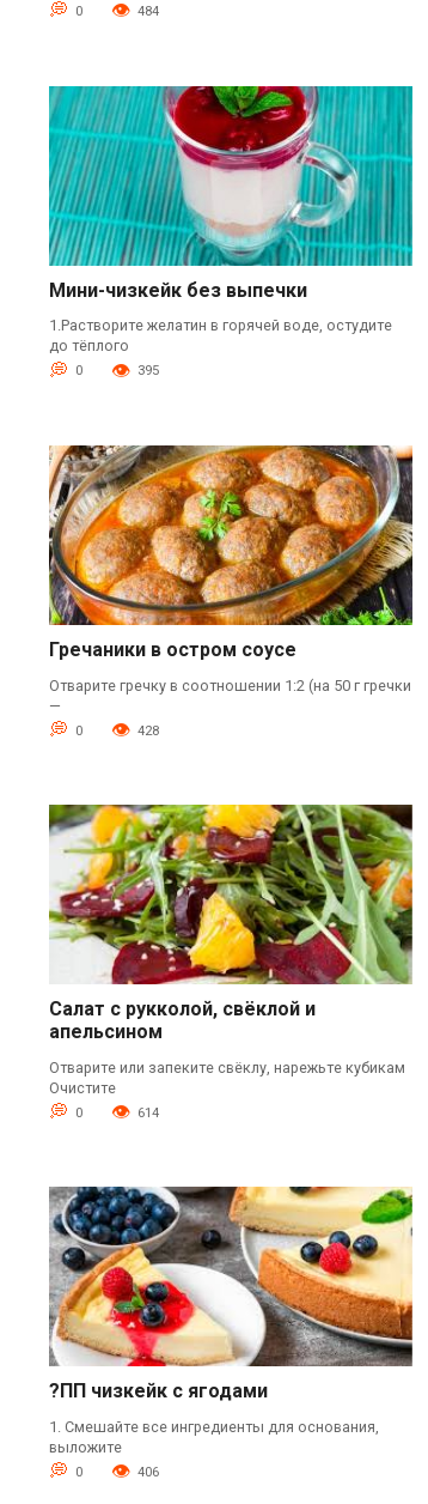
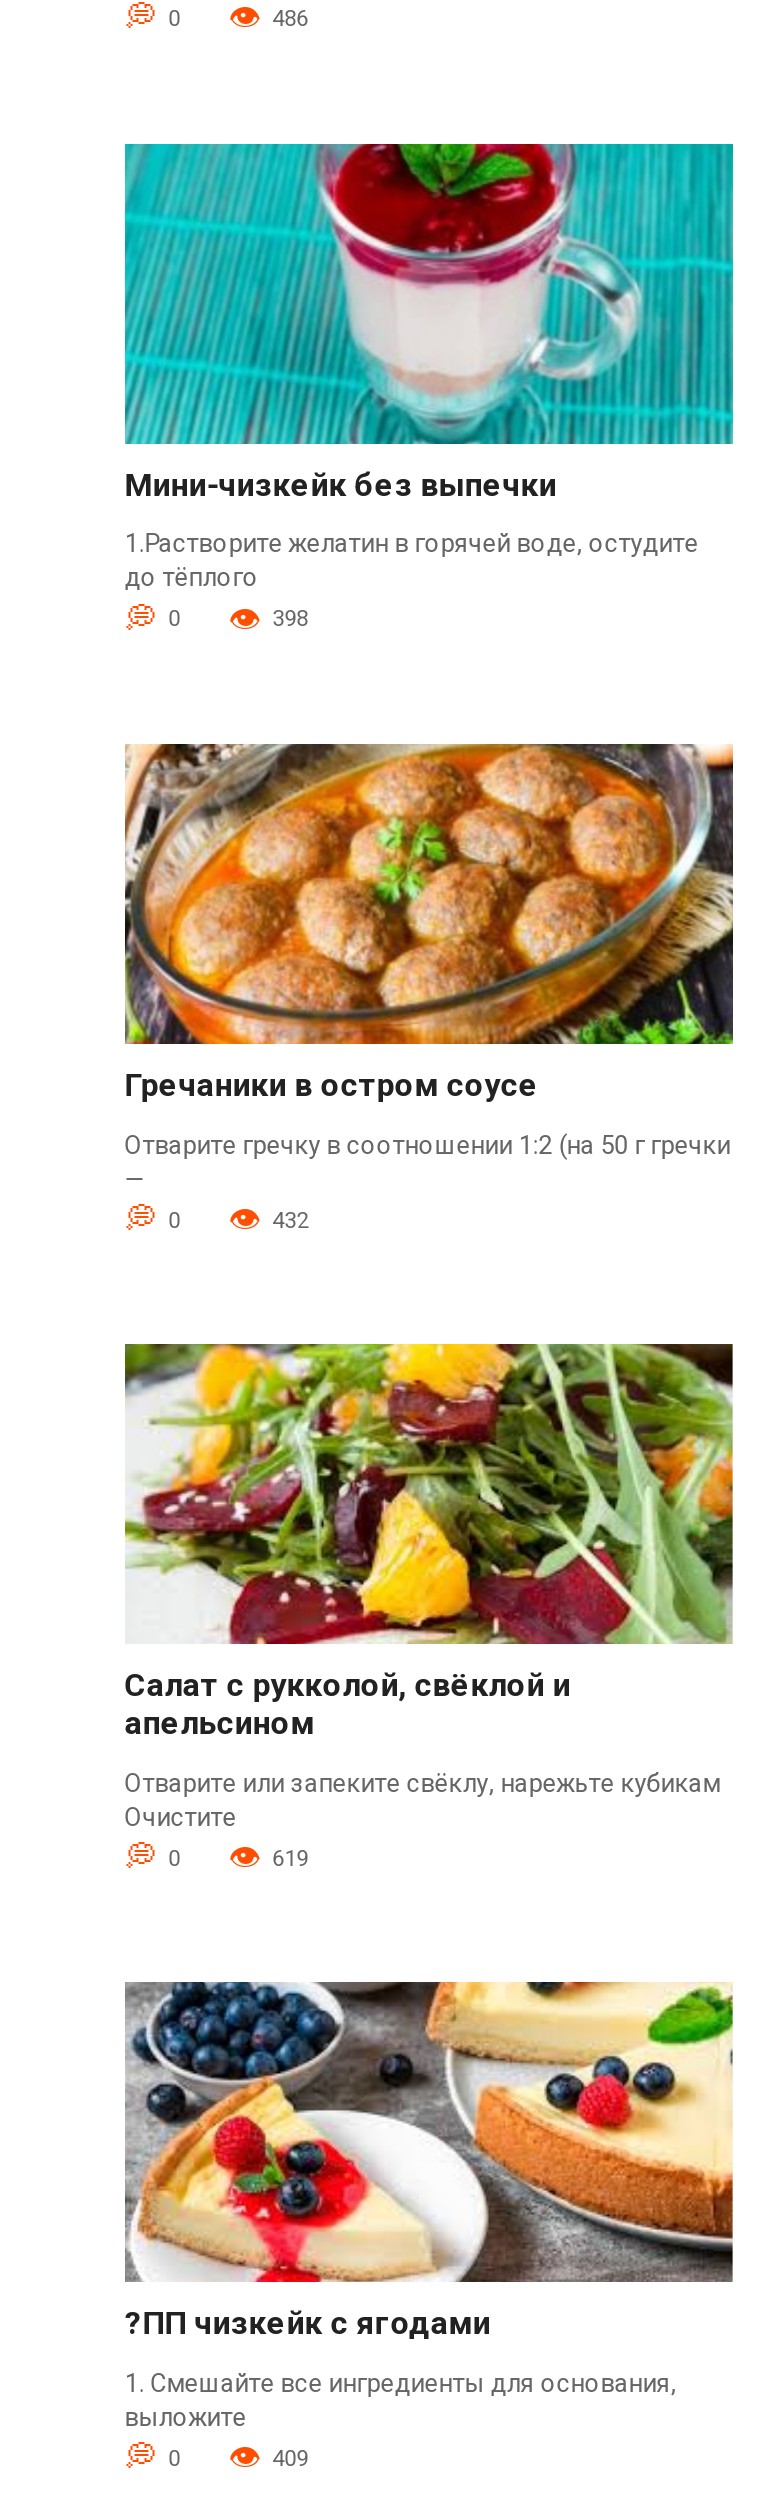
- 484
+ 486

- 395
+ 398

- 428
+ 432

- 614
+ 619

- 406
+ 409
